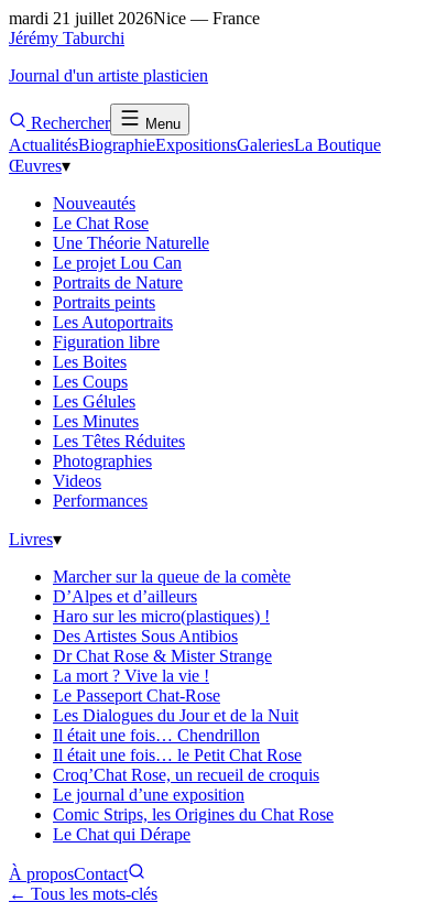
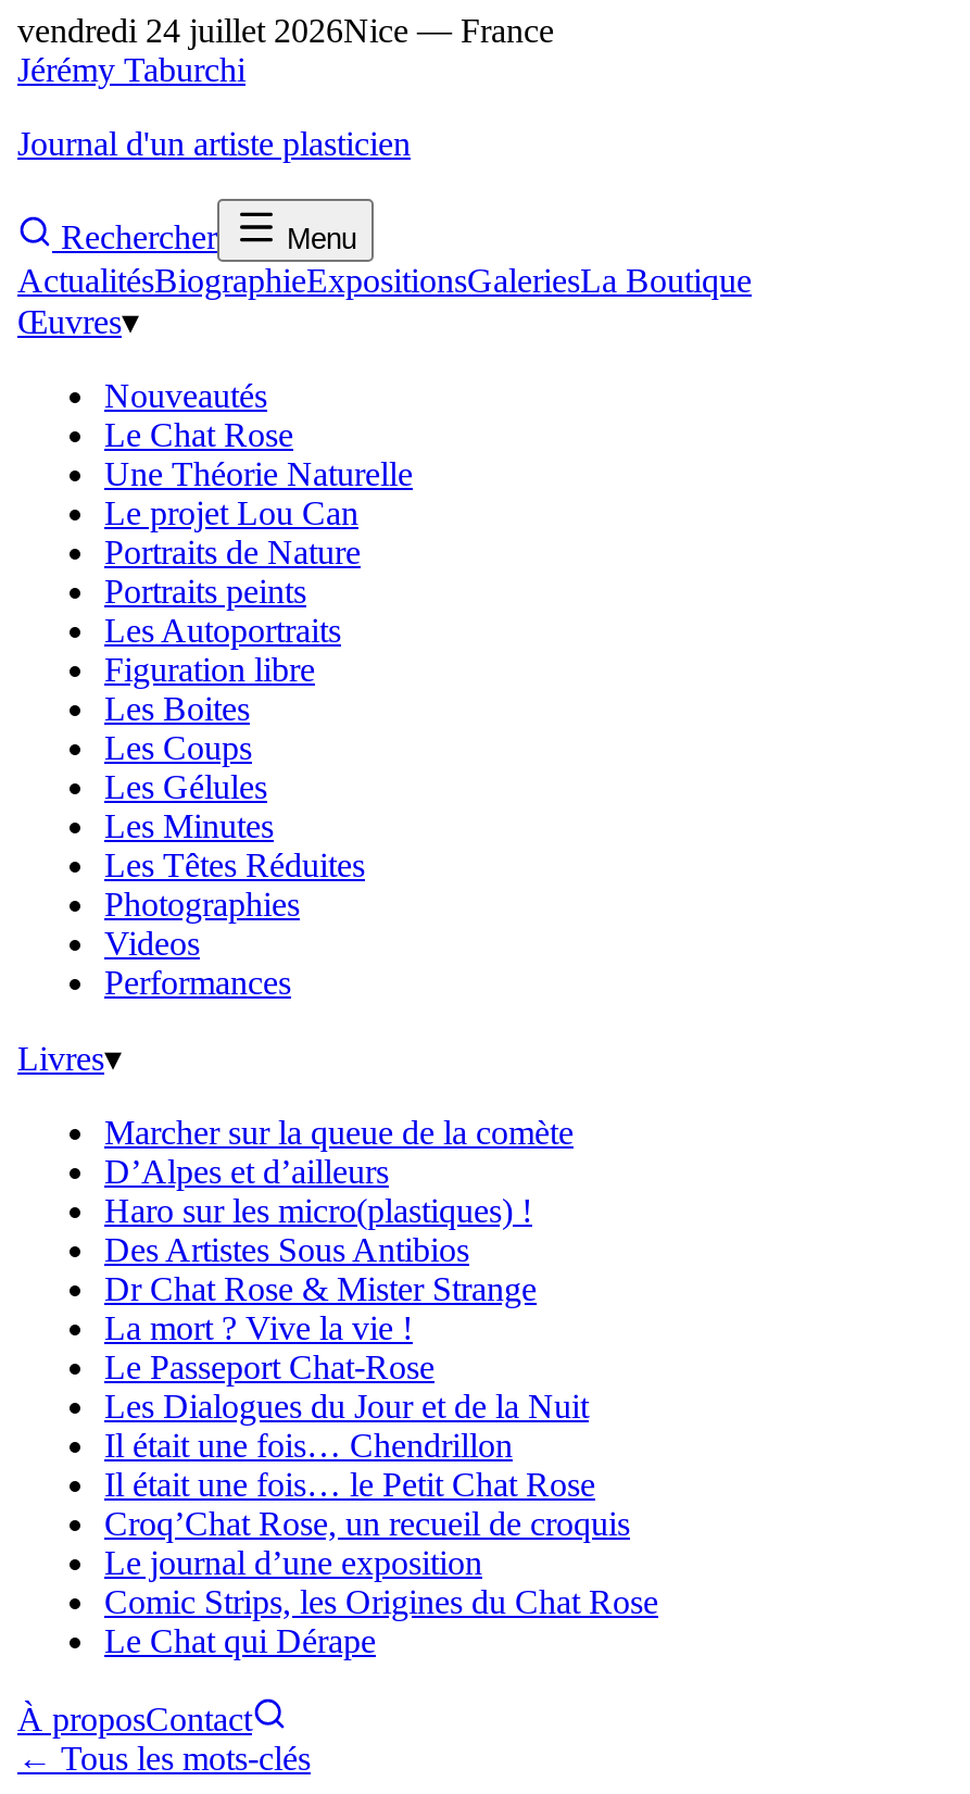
- mardi 21 juillet 2026Nice — France
+ vendredi 24 juillet 2026Nice — France
